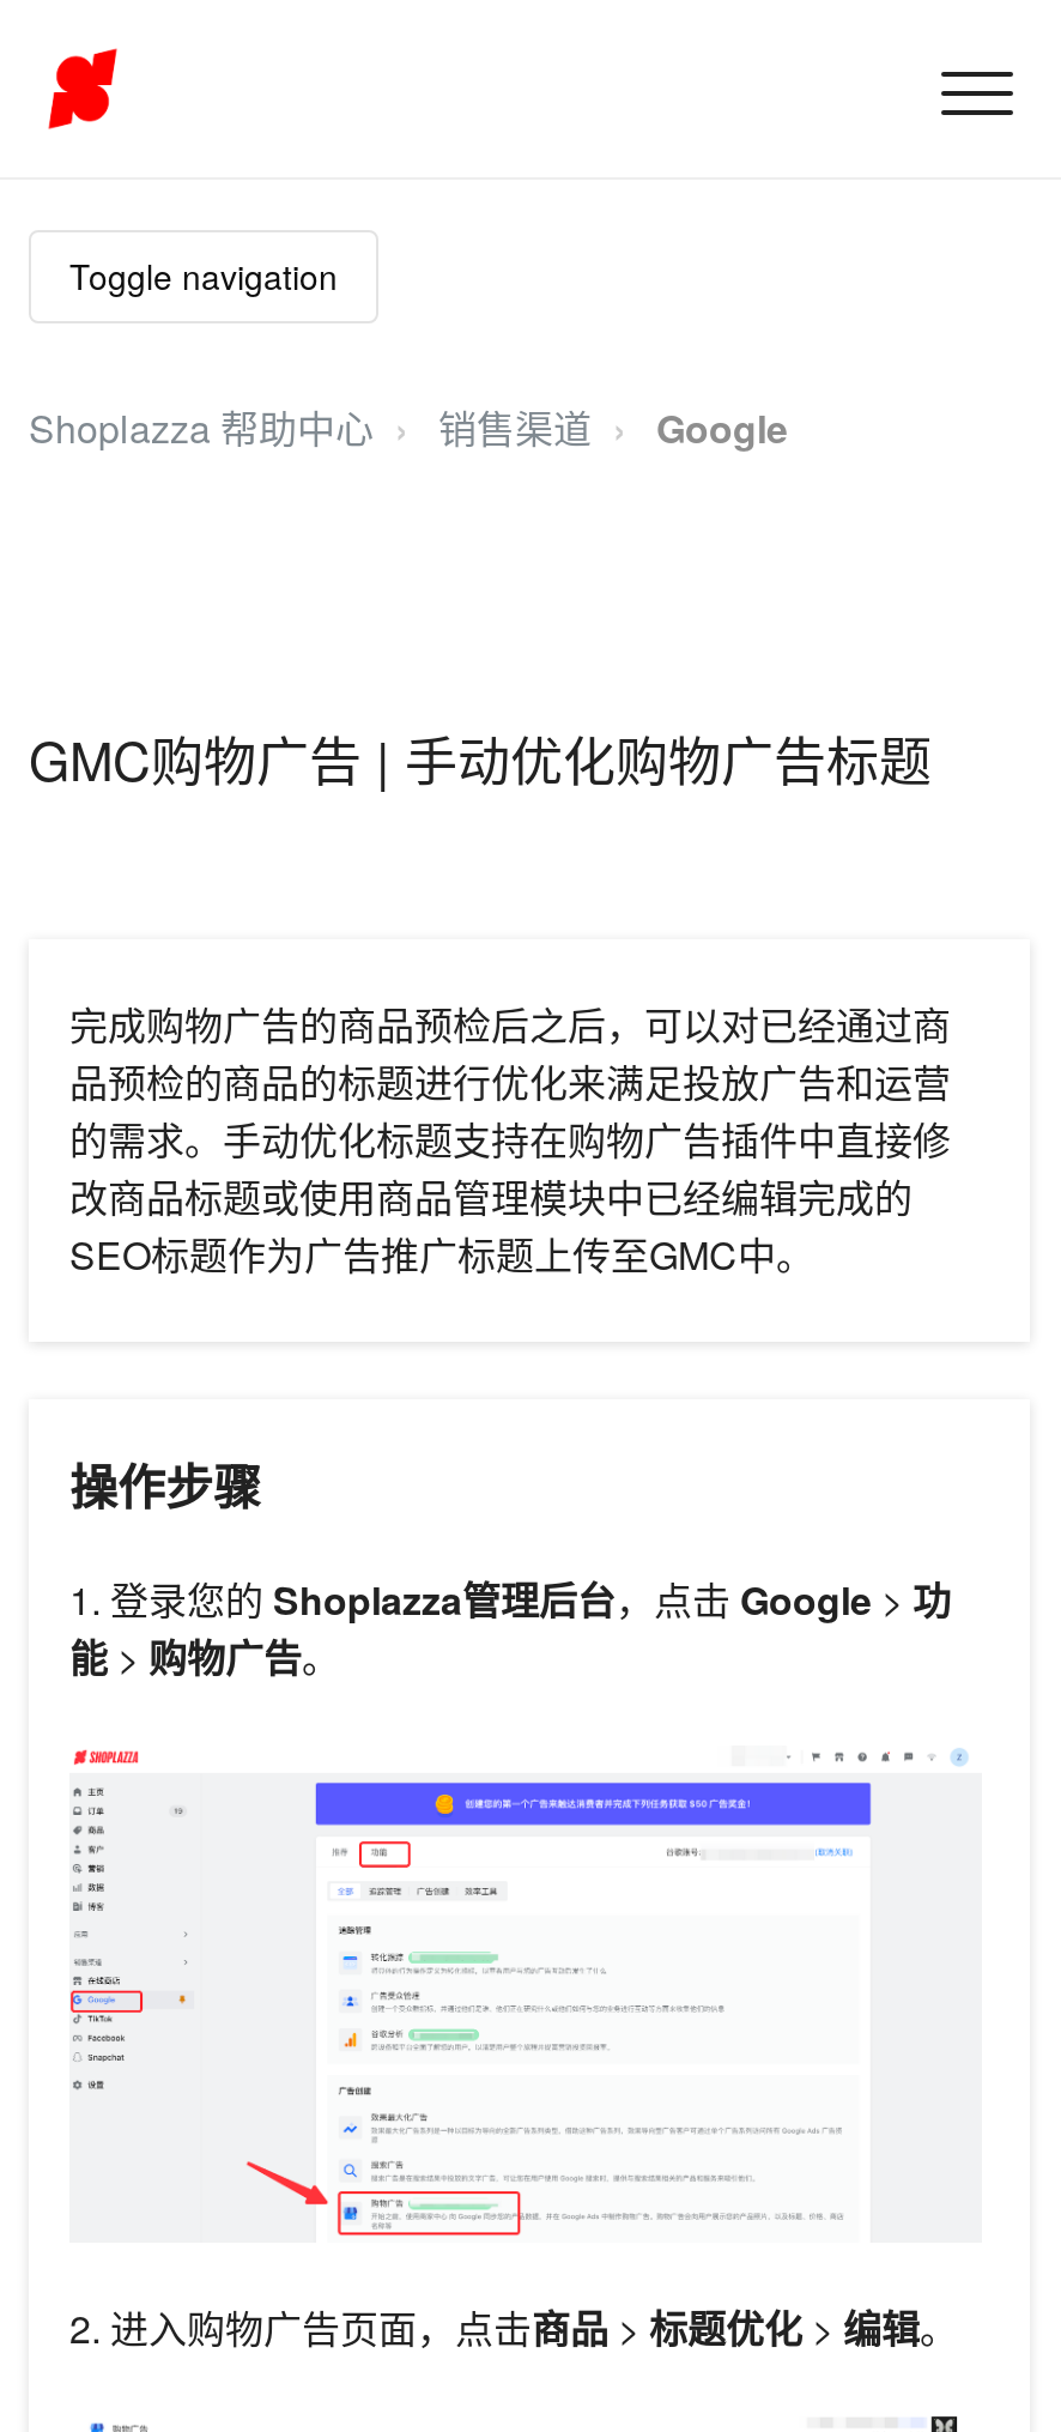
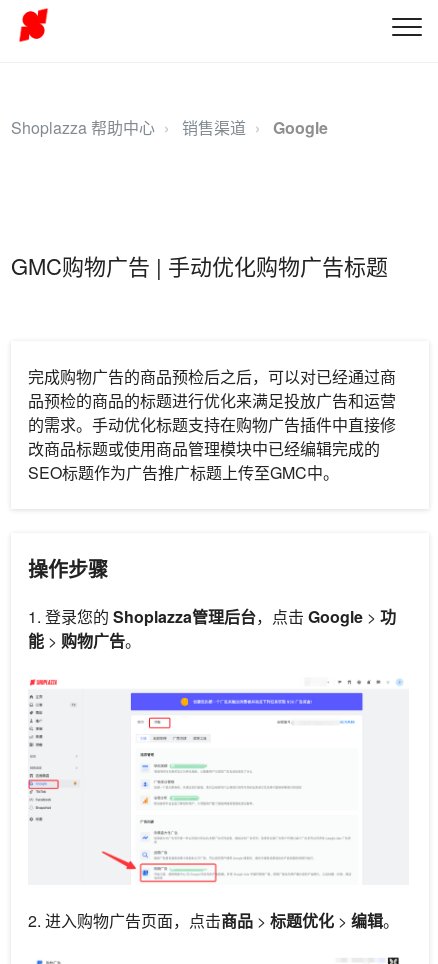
- Toggle navigation
